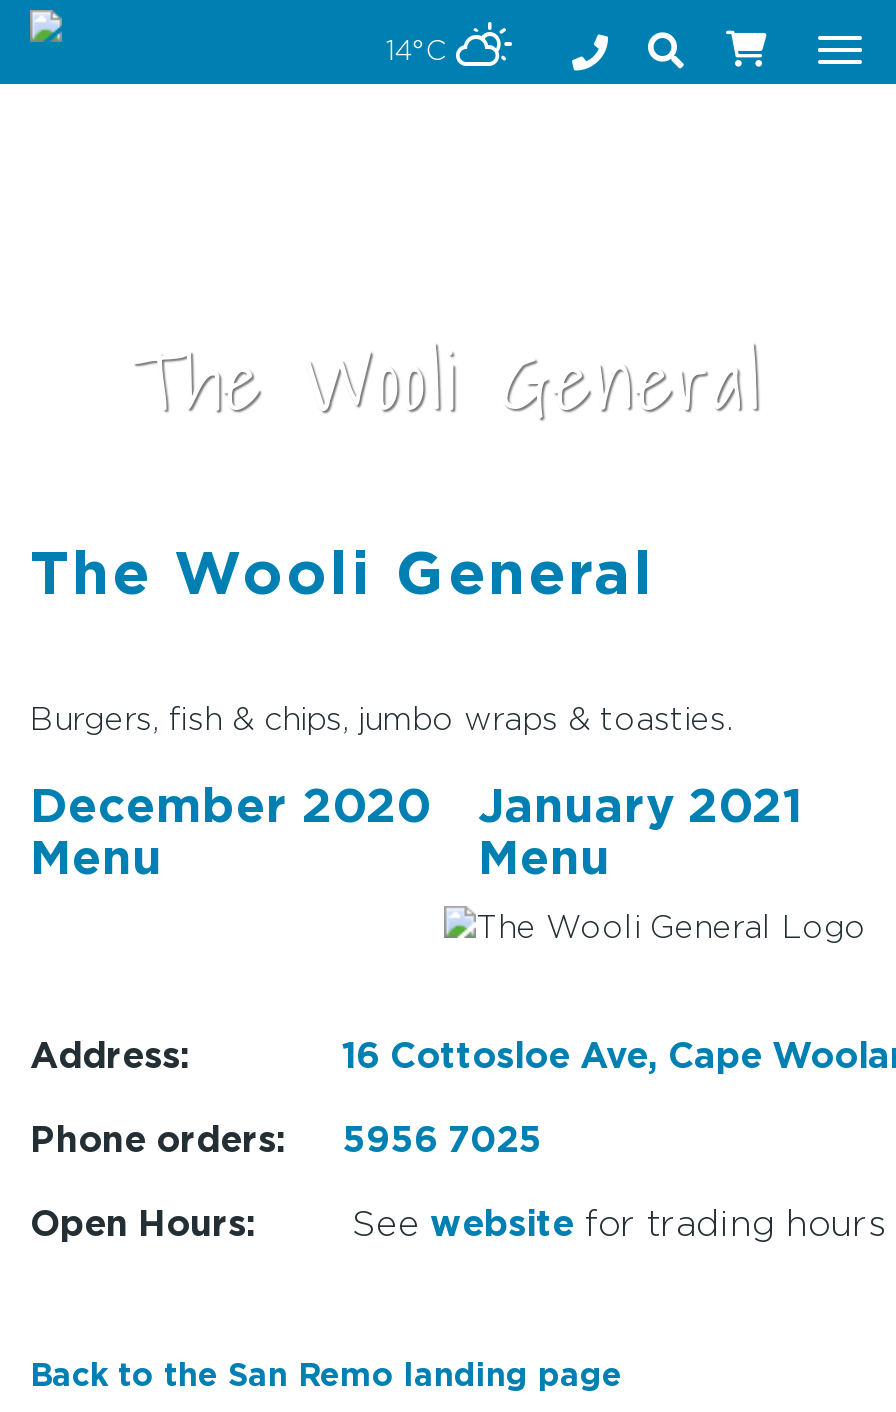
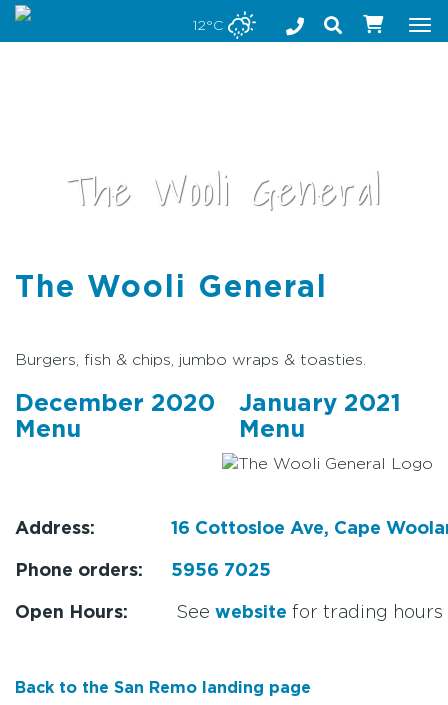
- 14°C
+ 12°C
